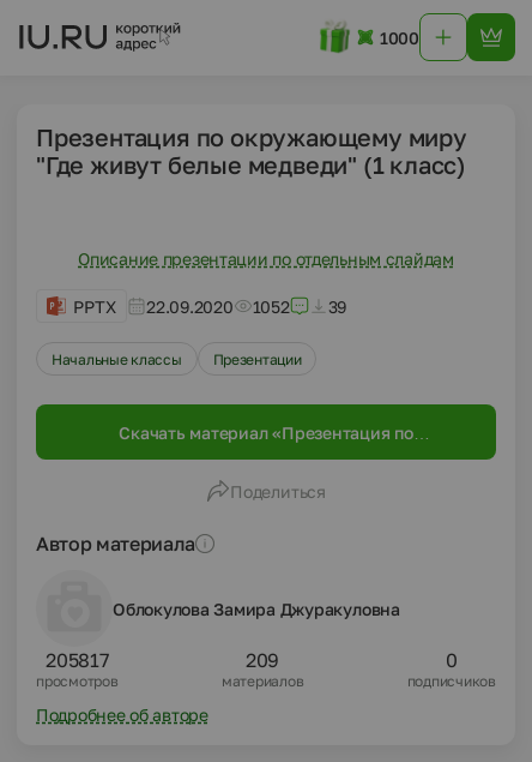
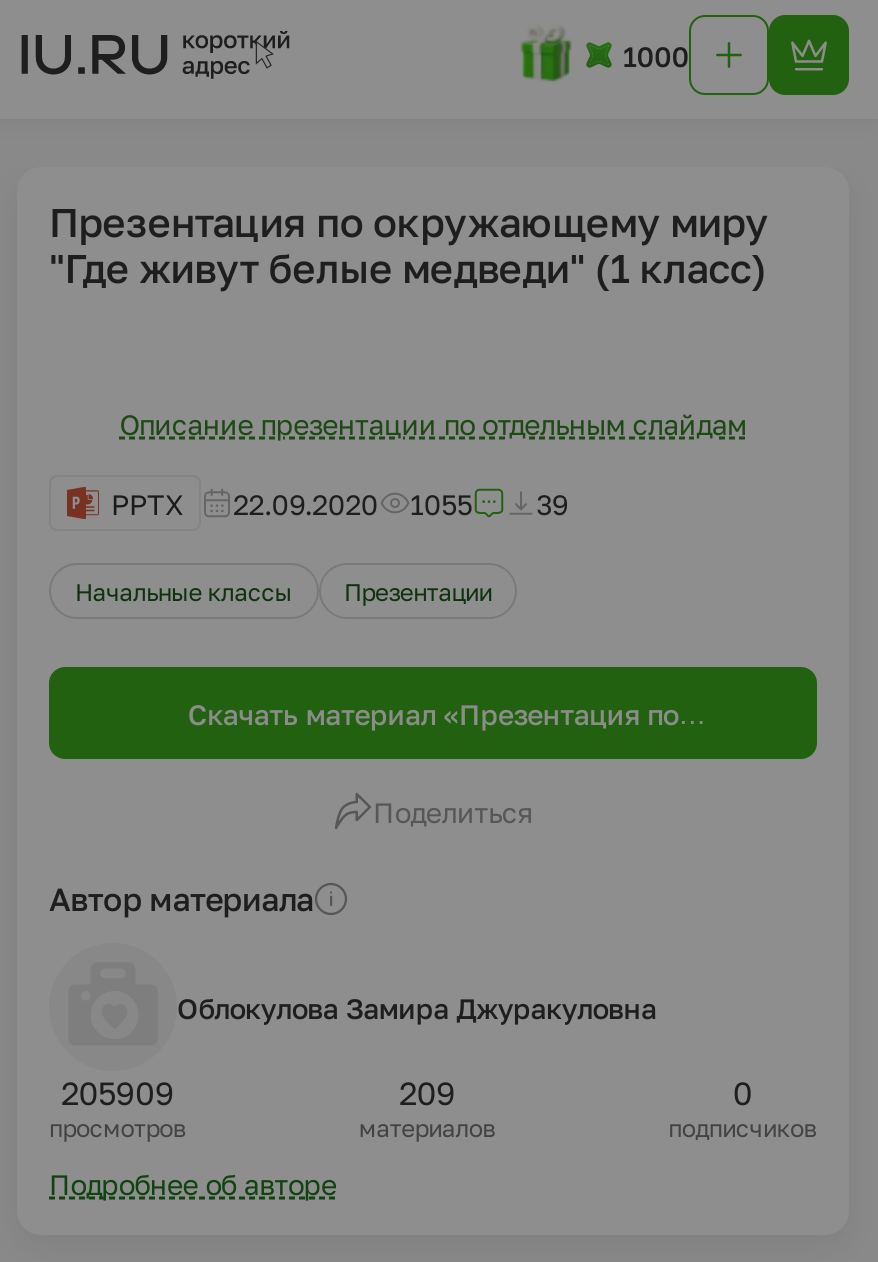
- PPTX 22.09.2020 1052 39
+ PPTX 22.09.2020 1055 39

- 205817
+ 205909
